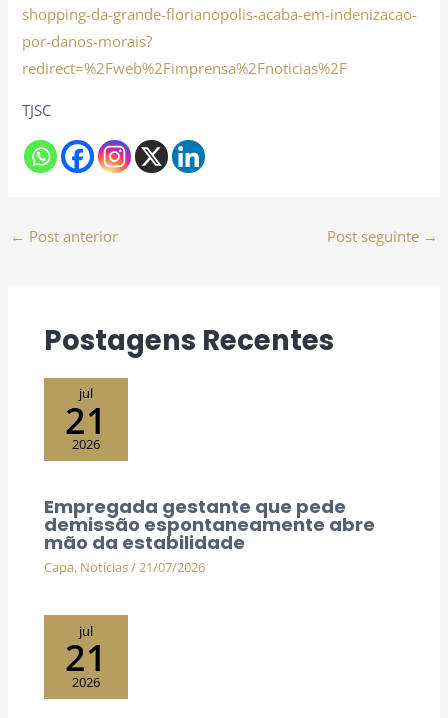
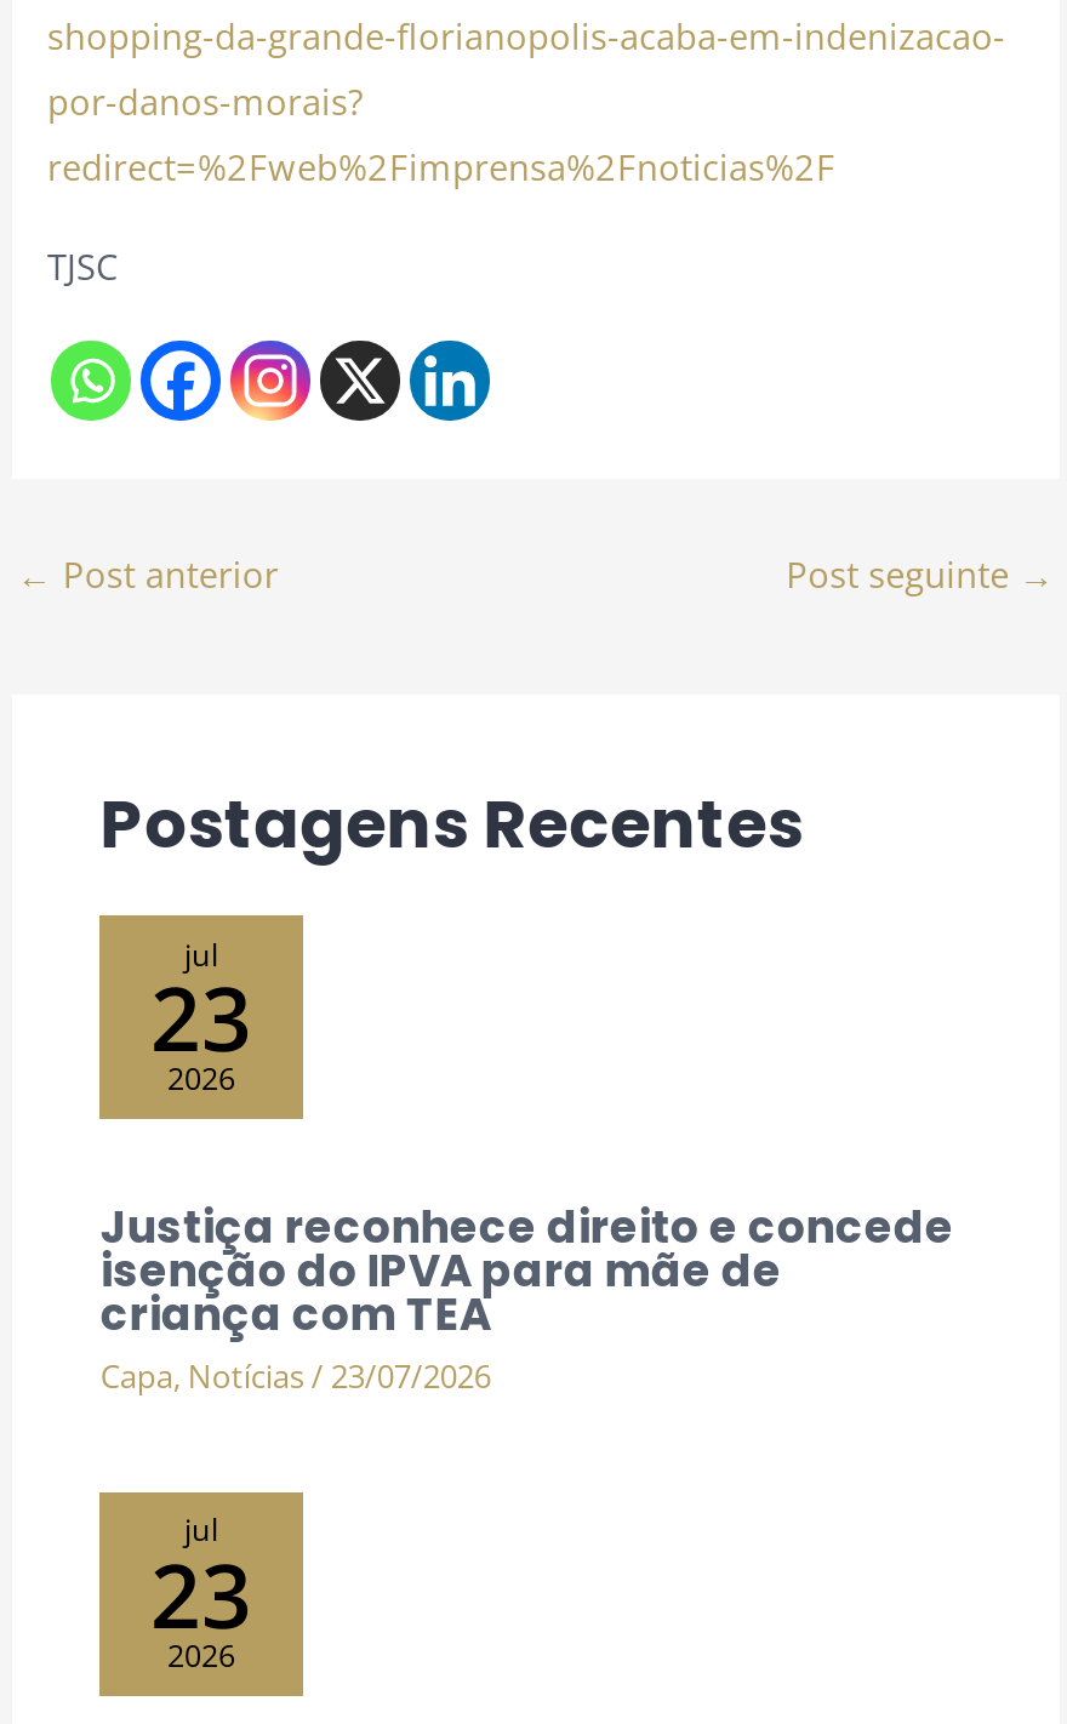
- 21
+ 23

- Empregada gestante que pede
- demissão espontaneamente abre
- mão da estabilidade
- Capa, Notícias / 21/07/2026
+ Justiça reconhece direito e concede
+ isenção do IPVA para mãe de
+ criança com TEA
+ Capa, Notícias / 23/07/2026

- 21
+ 23
